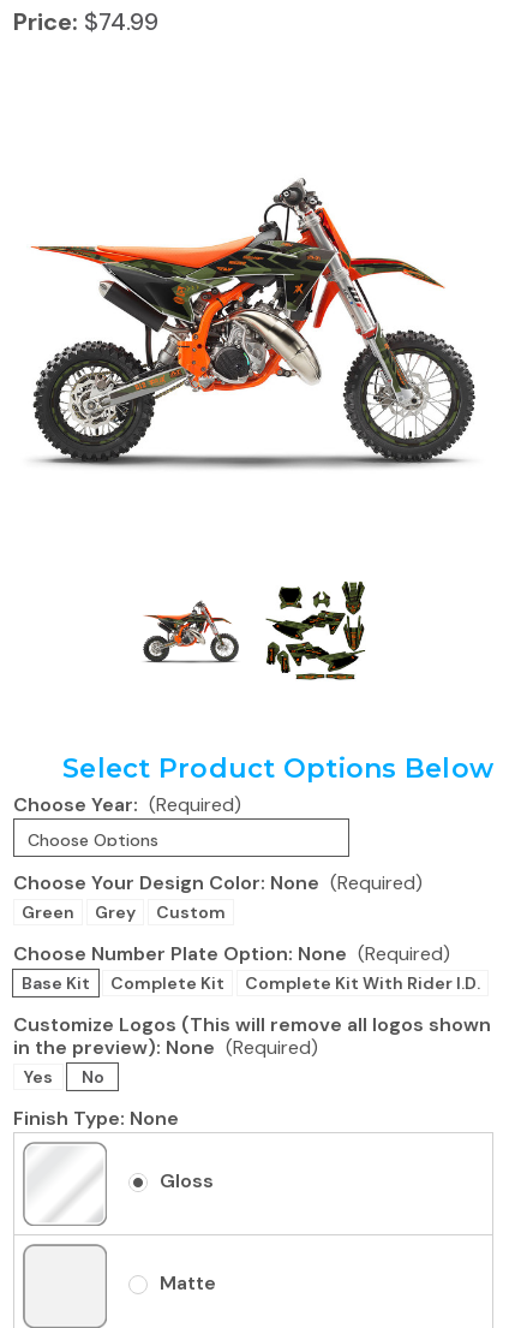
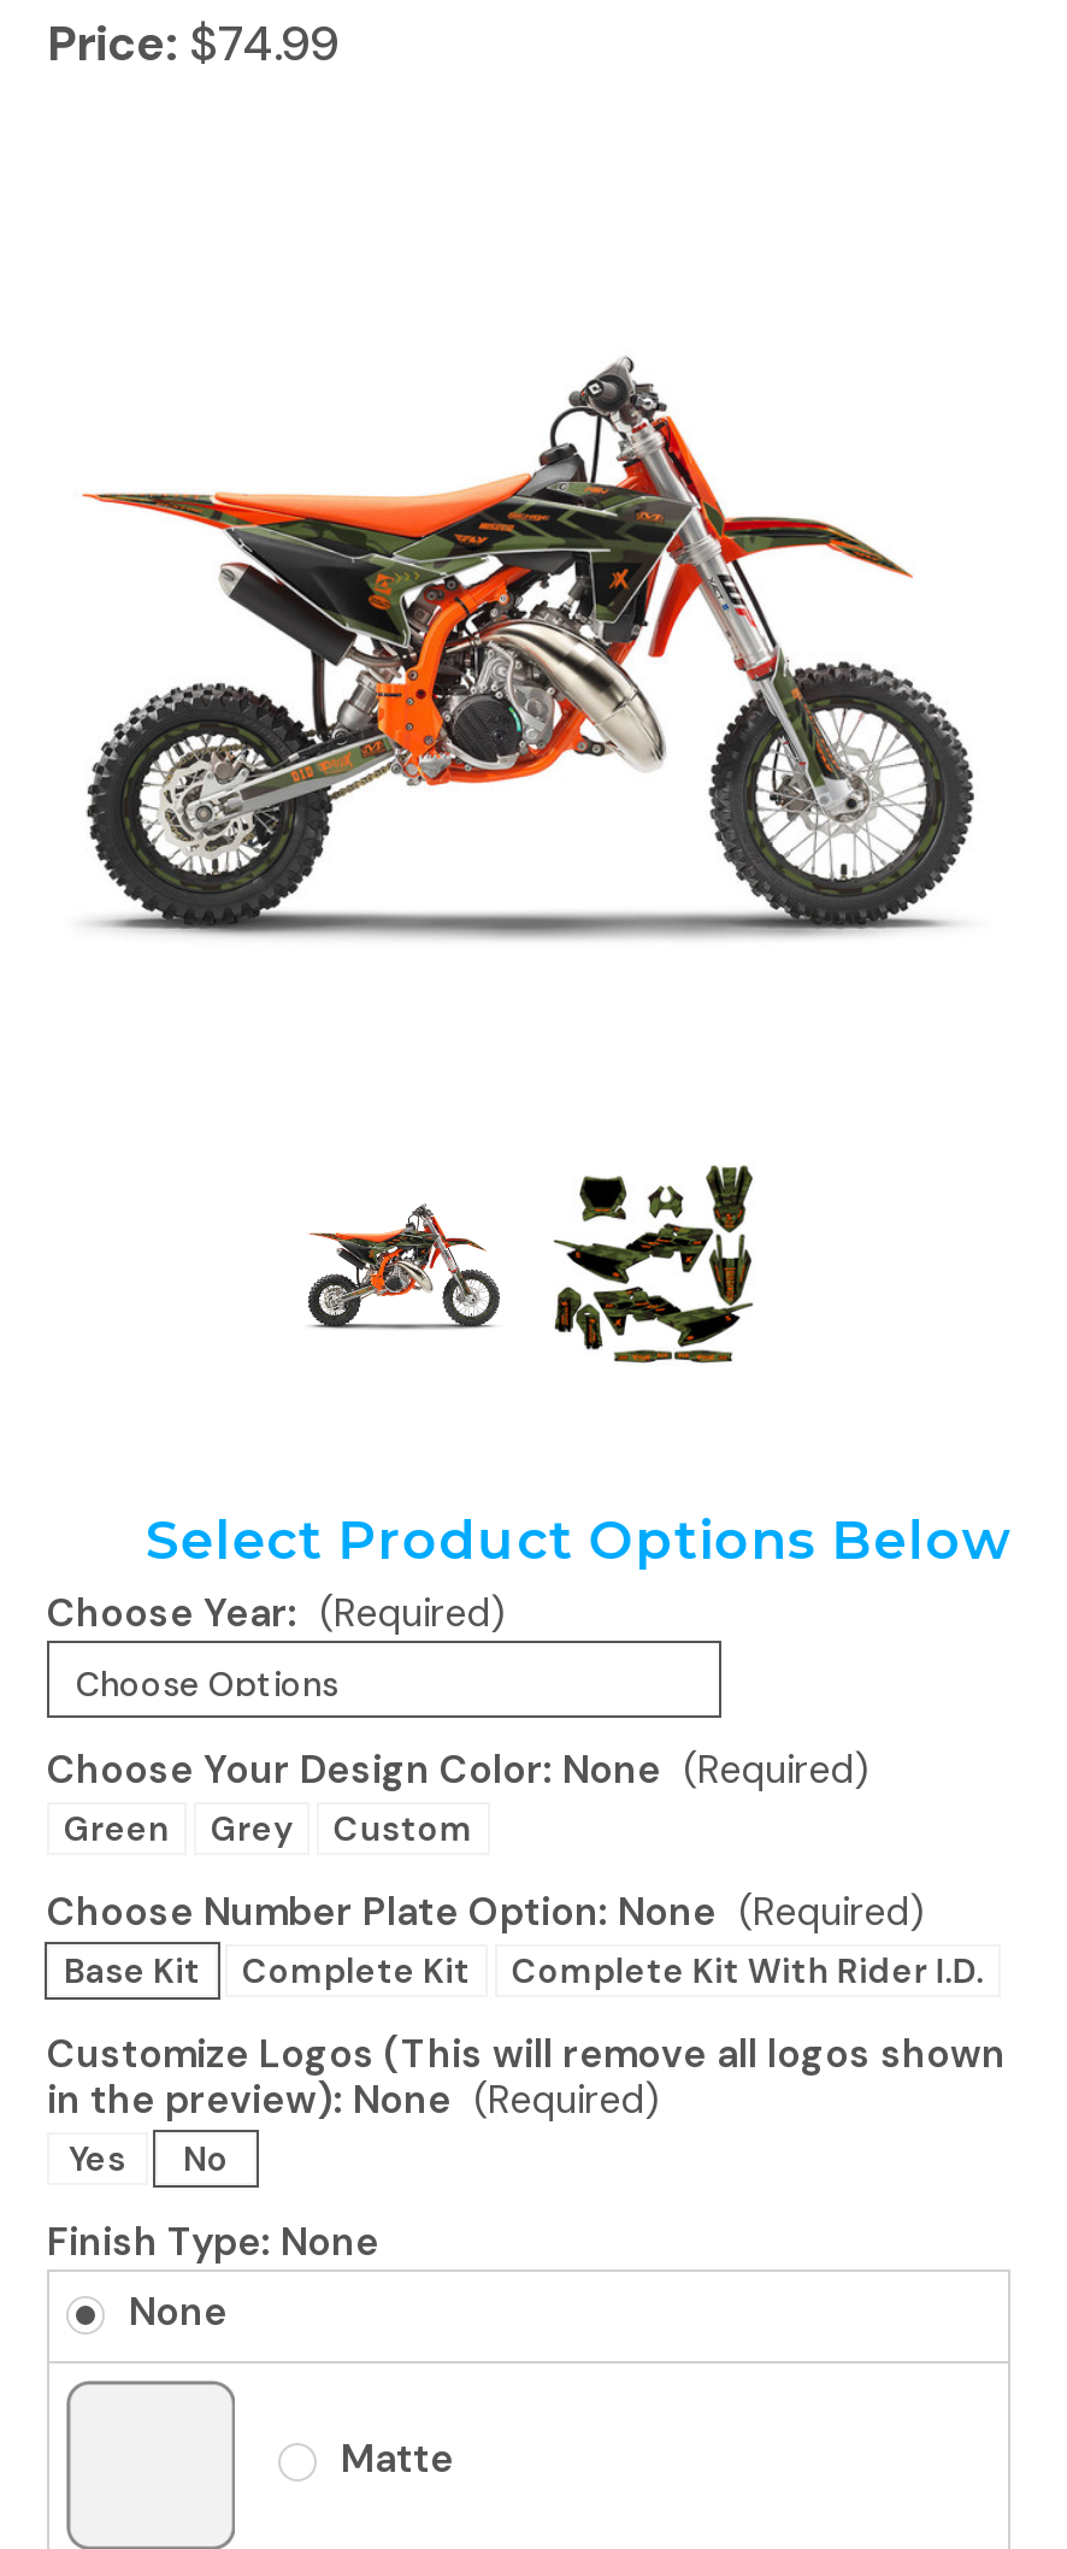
- Gloss
+ None
